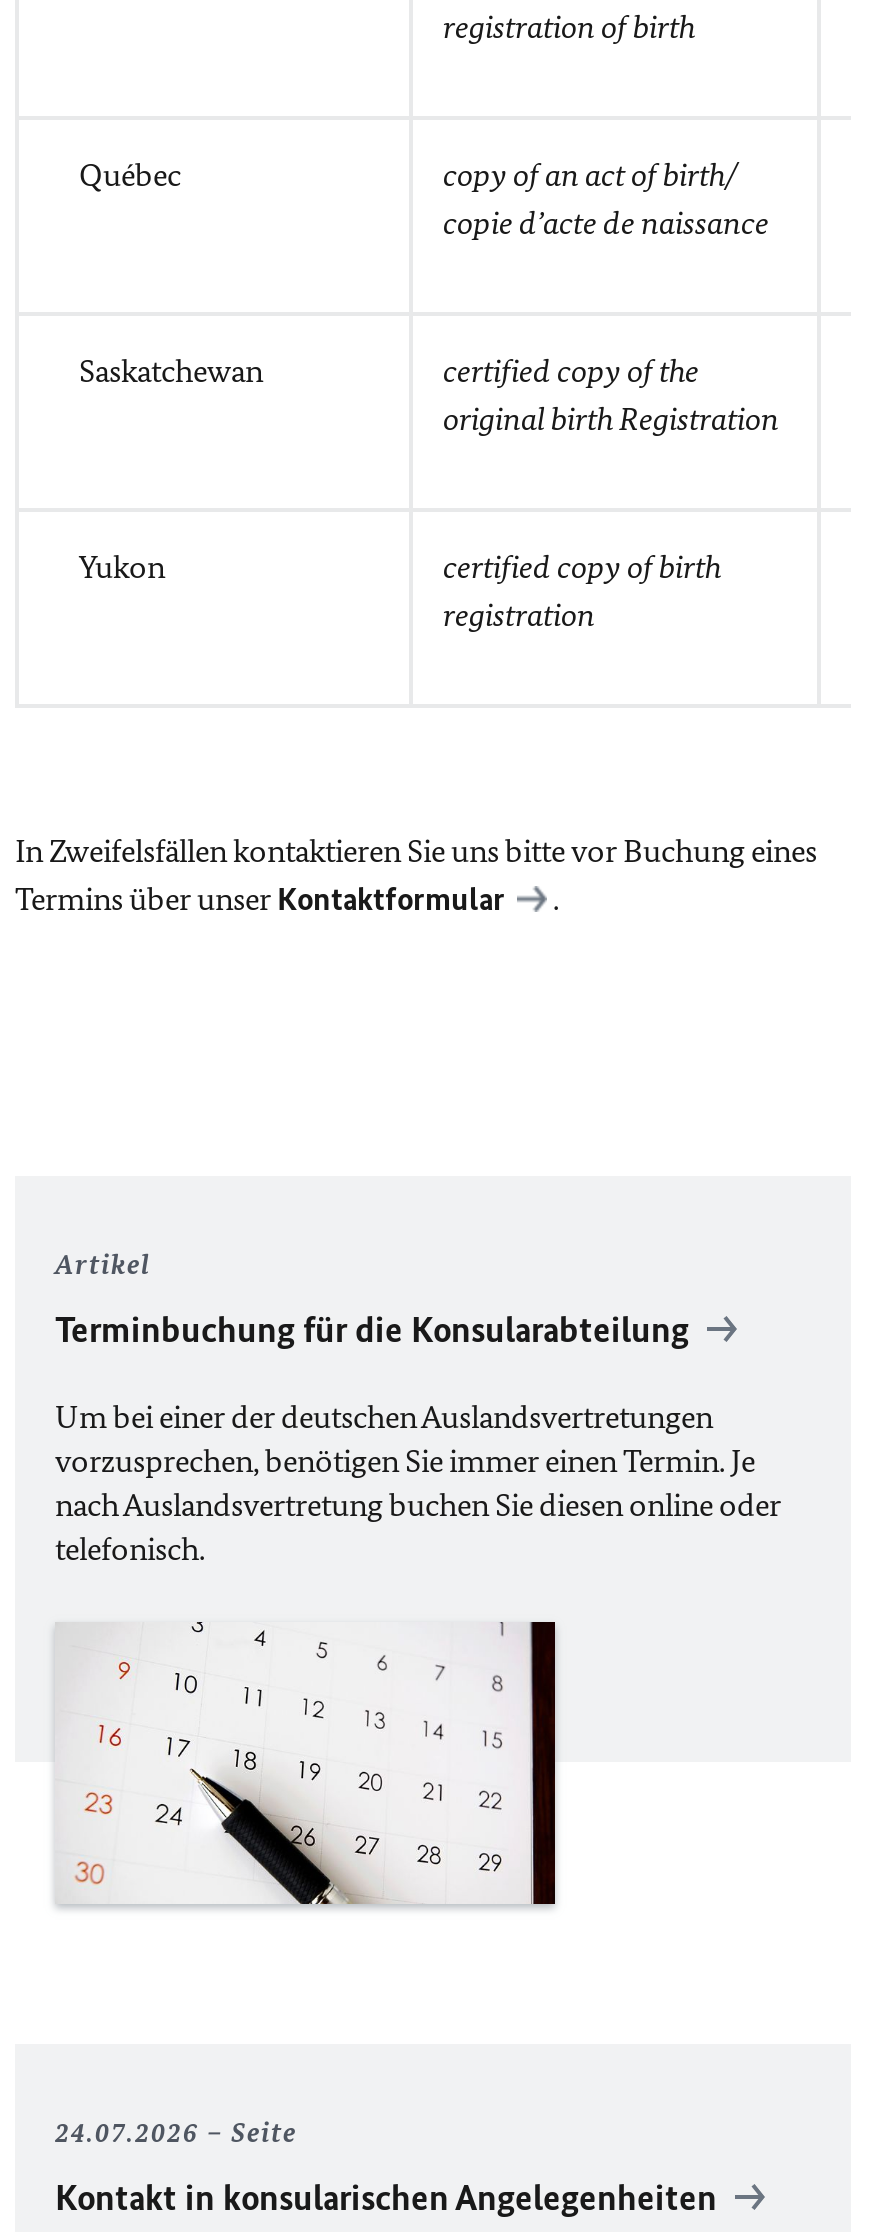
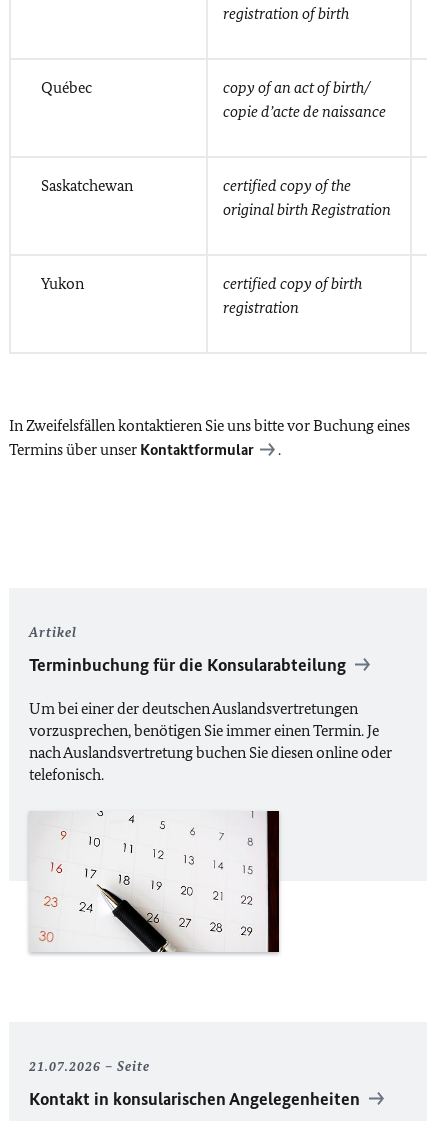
- 24.07.2026 Seite
+ 21.07.2026 Seite
